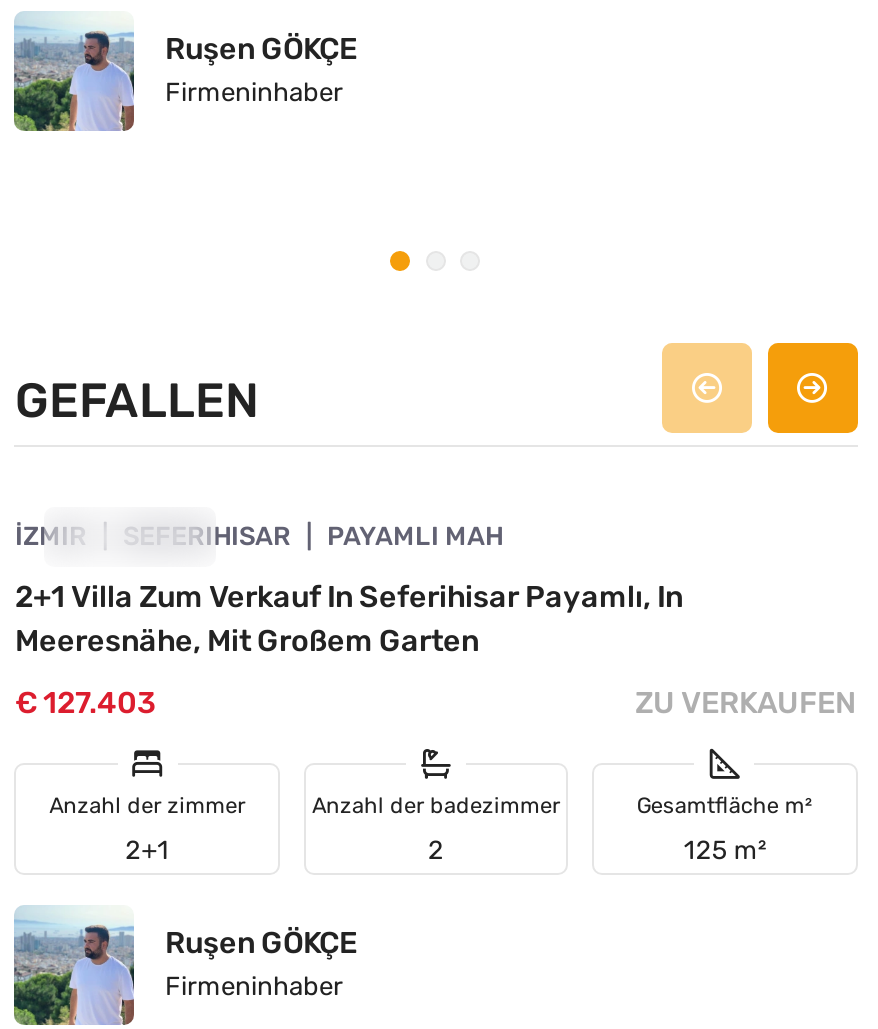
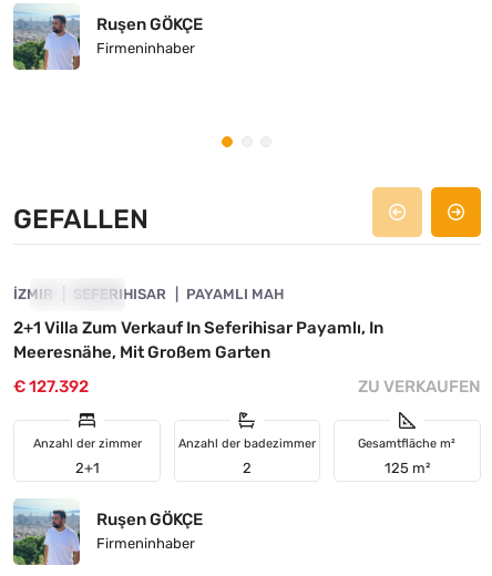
- € 127.403
+ € 127.392
